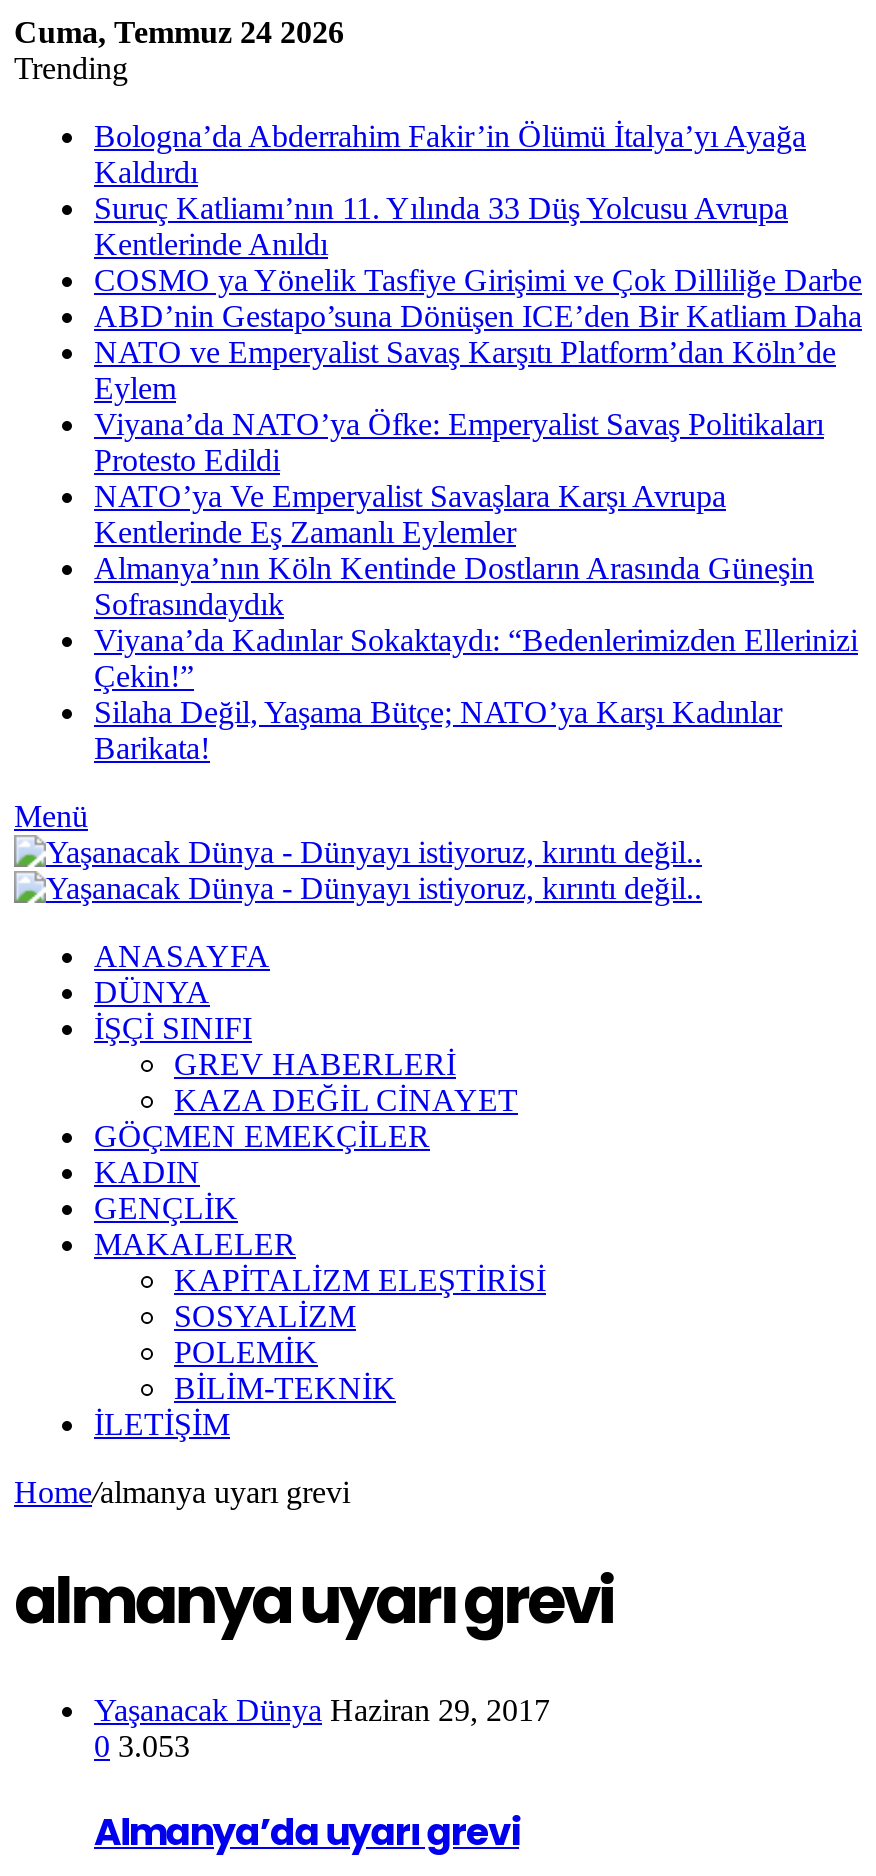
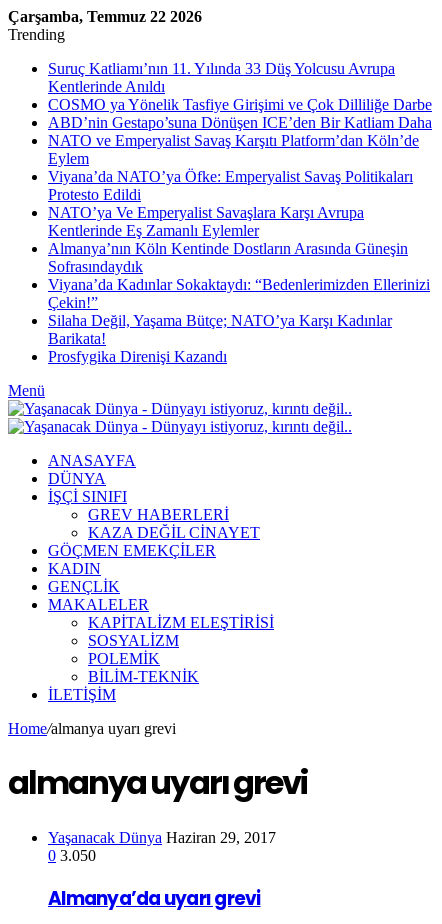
- Cuma, Temmuz 24 2026
+ Çarşamba, Temmuz 22 2026

- Bologna’da Abderrahim Fakir’in Ölümü İtalya’yı Ayağa
- Kaldırdı

moved up: Suruç Katliamı’nın 11. Yılında 33 Düş Yolcusu Avrupa | Kentlerinde Anıldı | COSMO ya Yönelik Tasfiye Girişimi ve Çok Dilliliğe Darbe | ... | Silaha Değil, Yaşama Bütçe; NATO’ya Karşı Kadınlar | Barikata!

+ Prosfygika Direnişi Kazandı

- 0 3.053
+ 0 3.050
